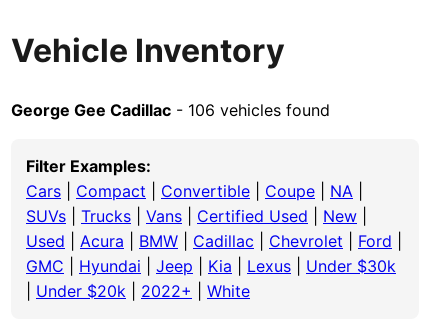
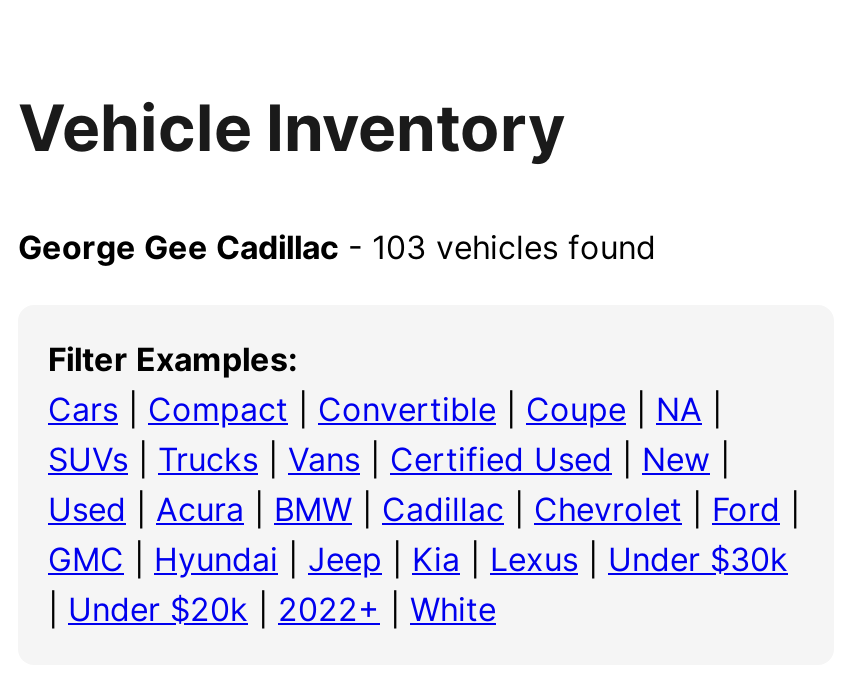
- George Gee Cadillac - 106 vehicles found
+ George Gee Cadillac - 103 vehicles found
